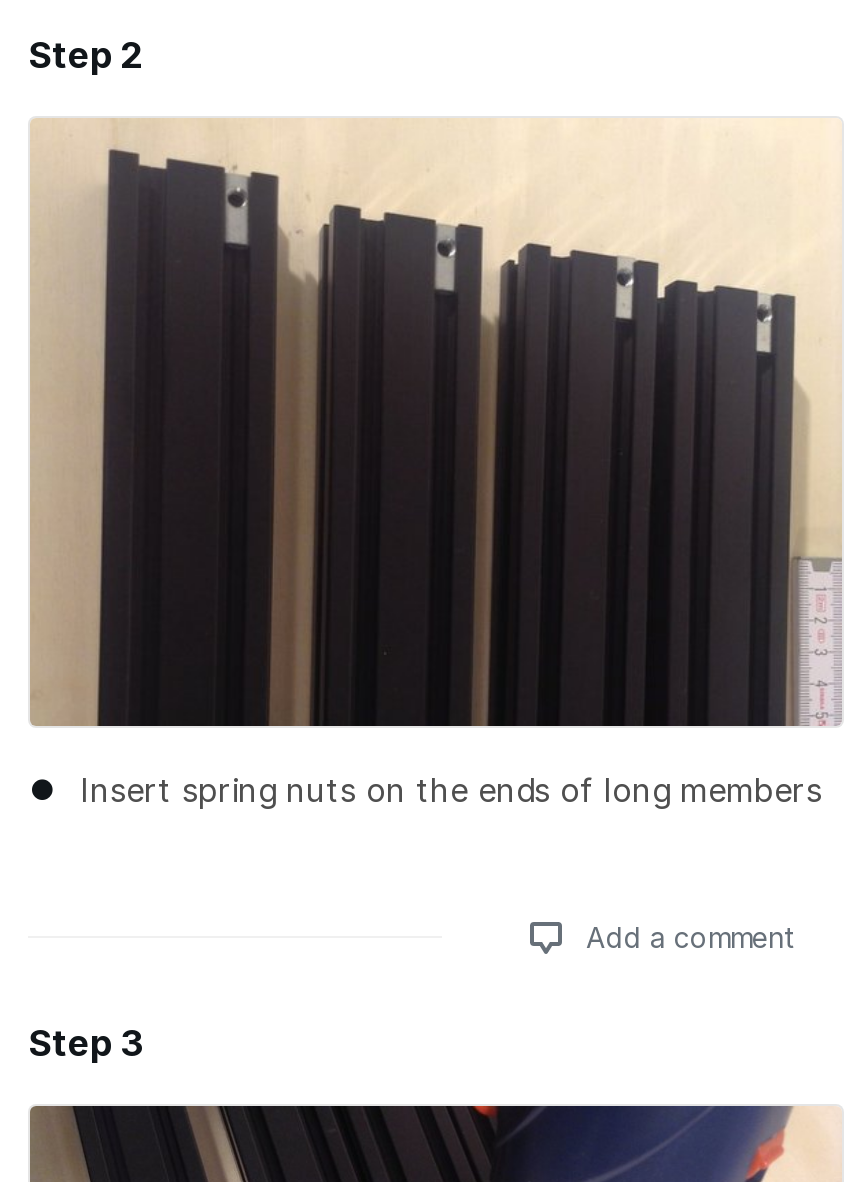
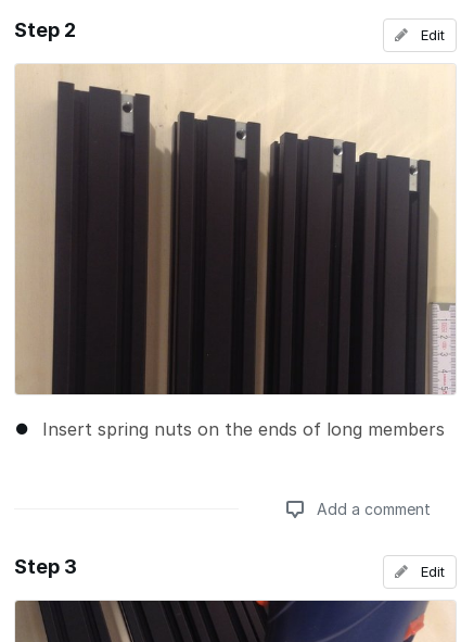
+ Edit

+ Edit
